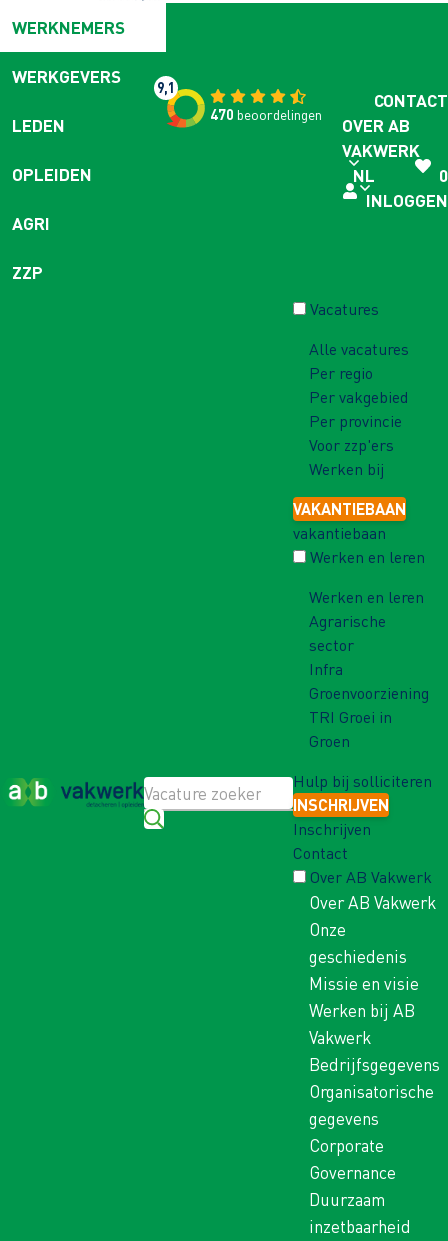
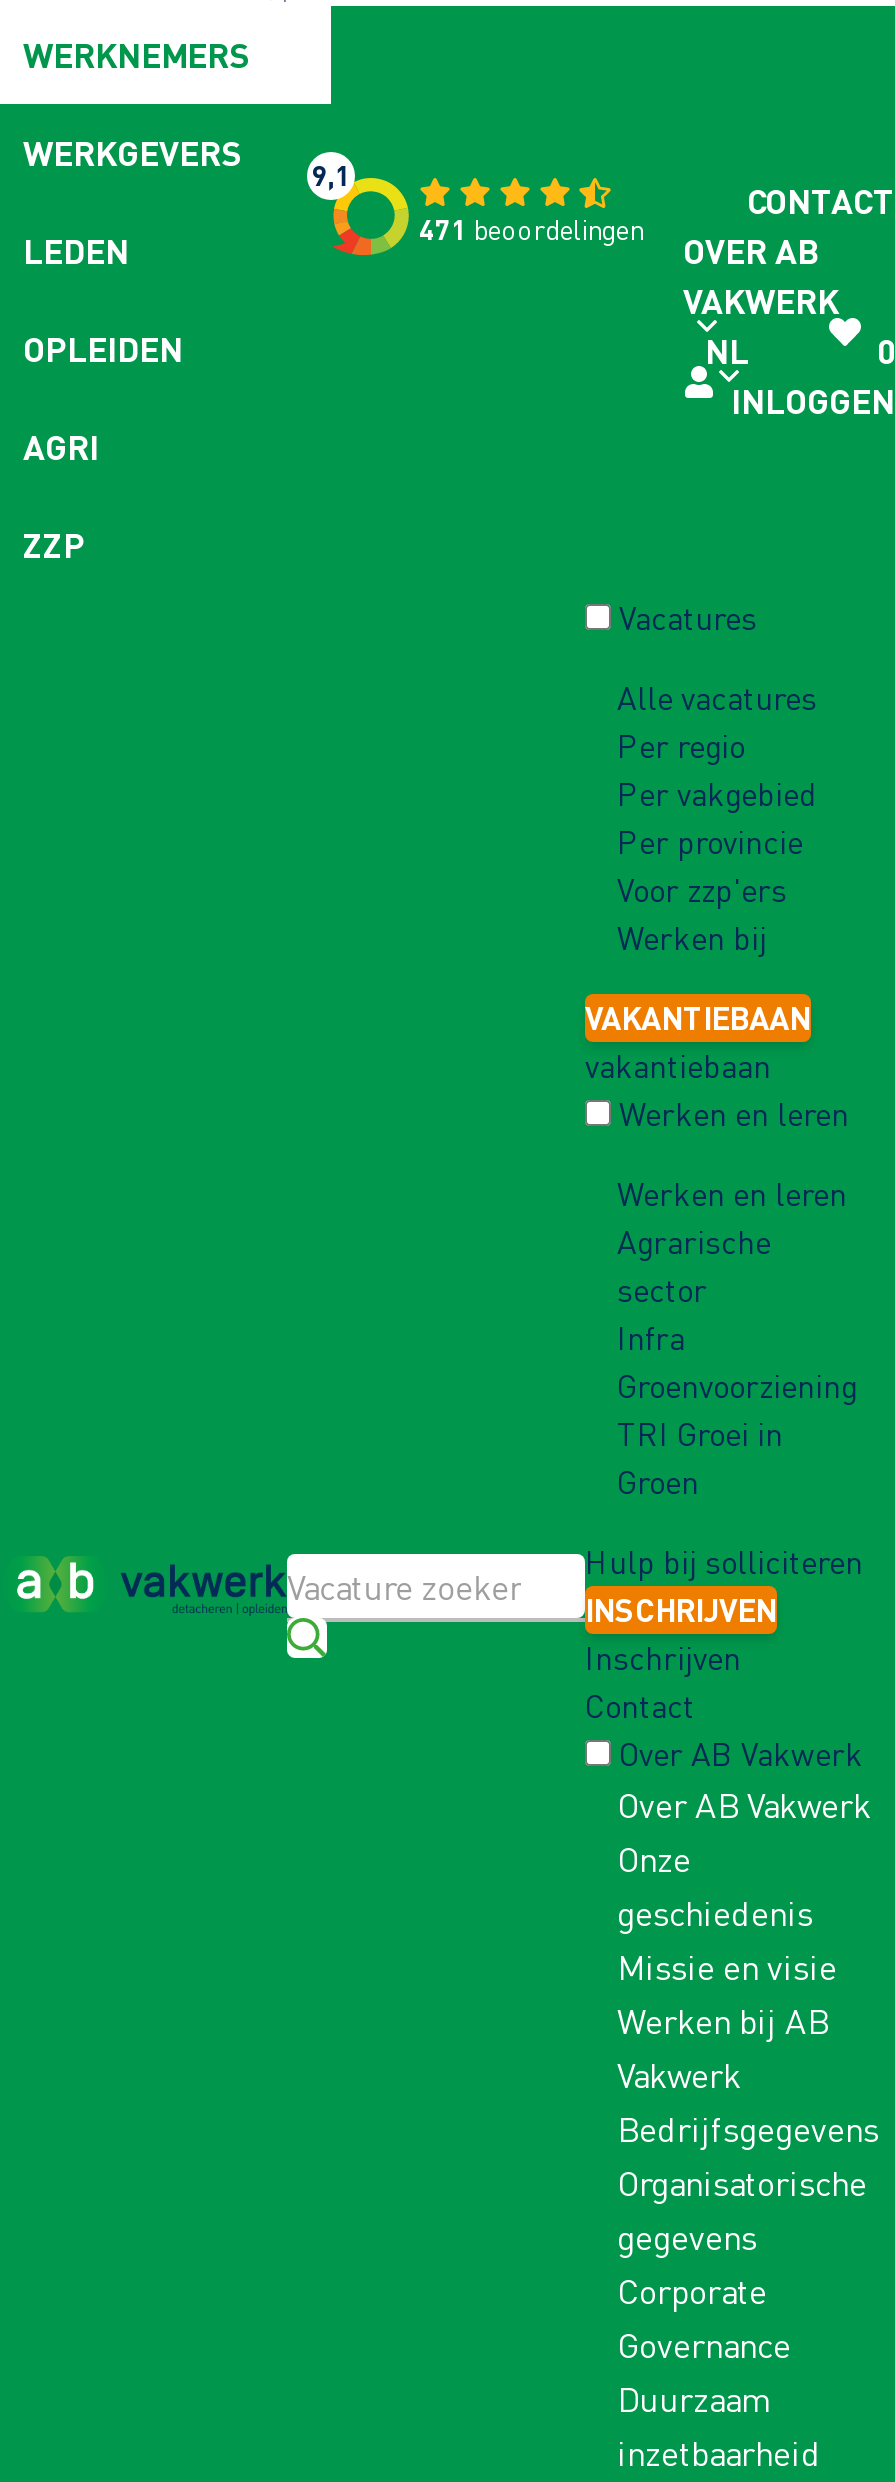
- 470 beoordelingen
+ 471 beoordelingen
